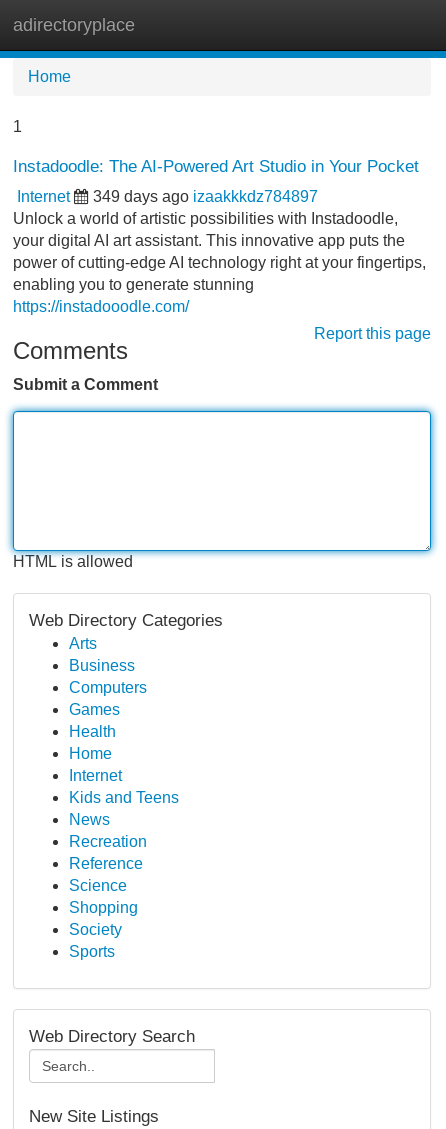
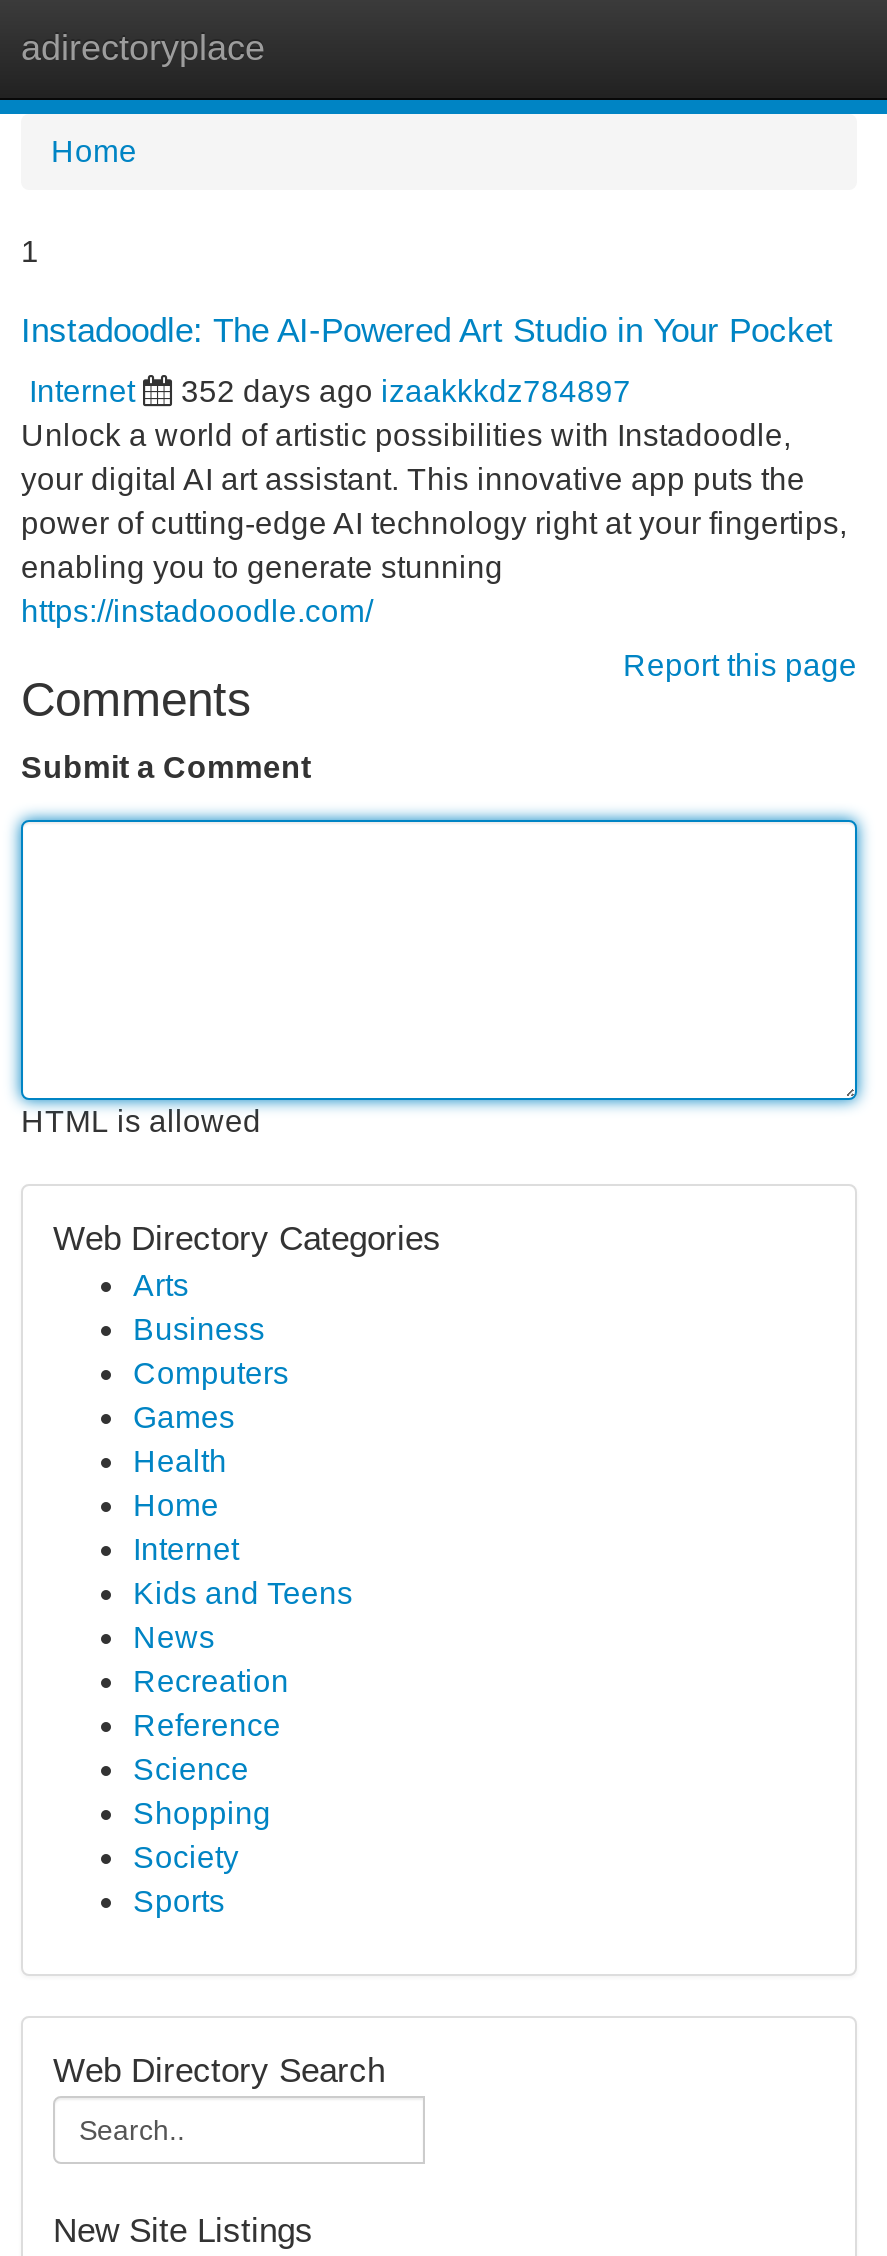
- 349 days ago izaakkkdz784897
+ 352 days ago izaakkkdz784897
